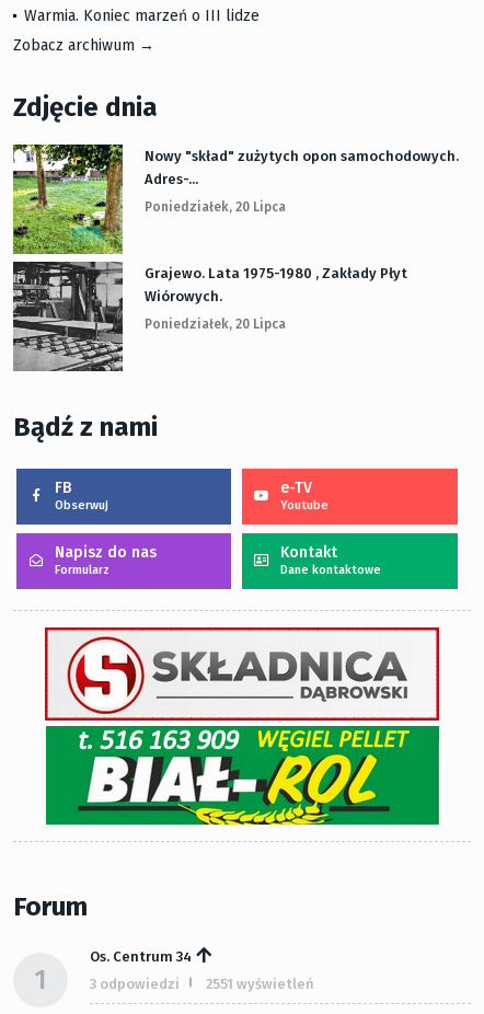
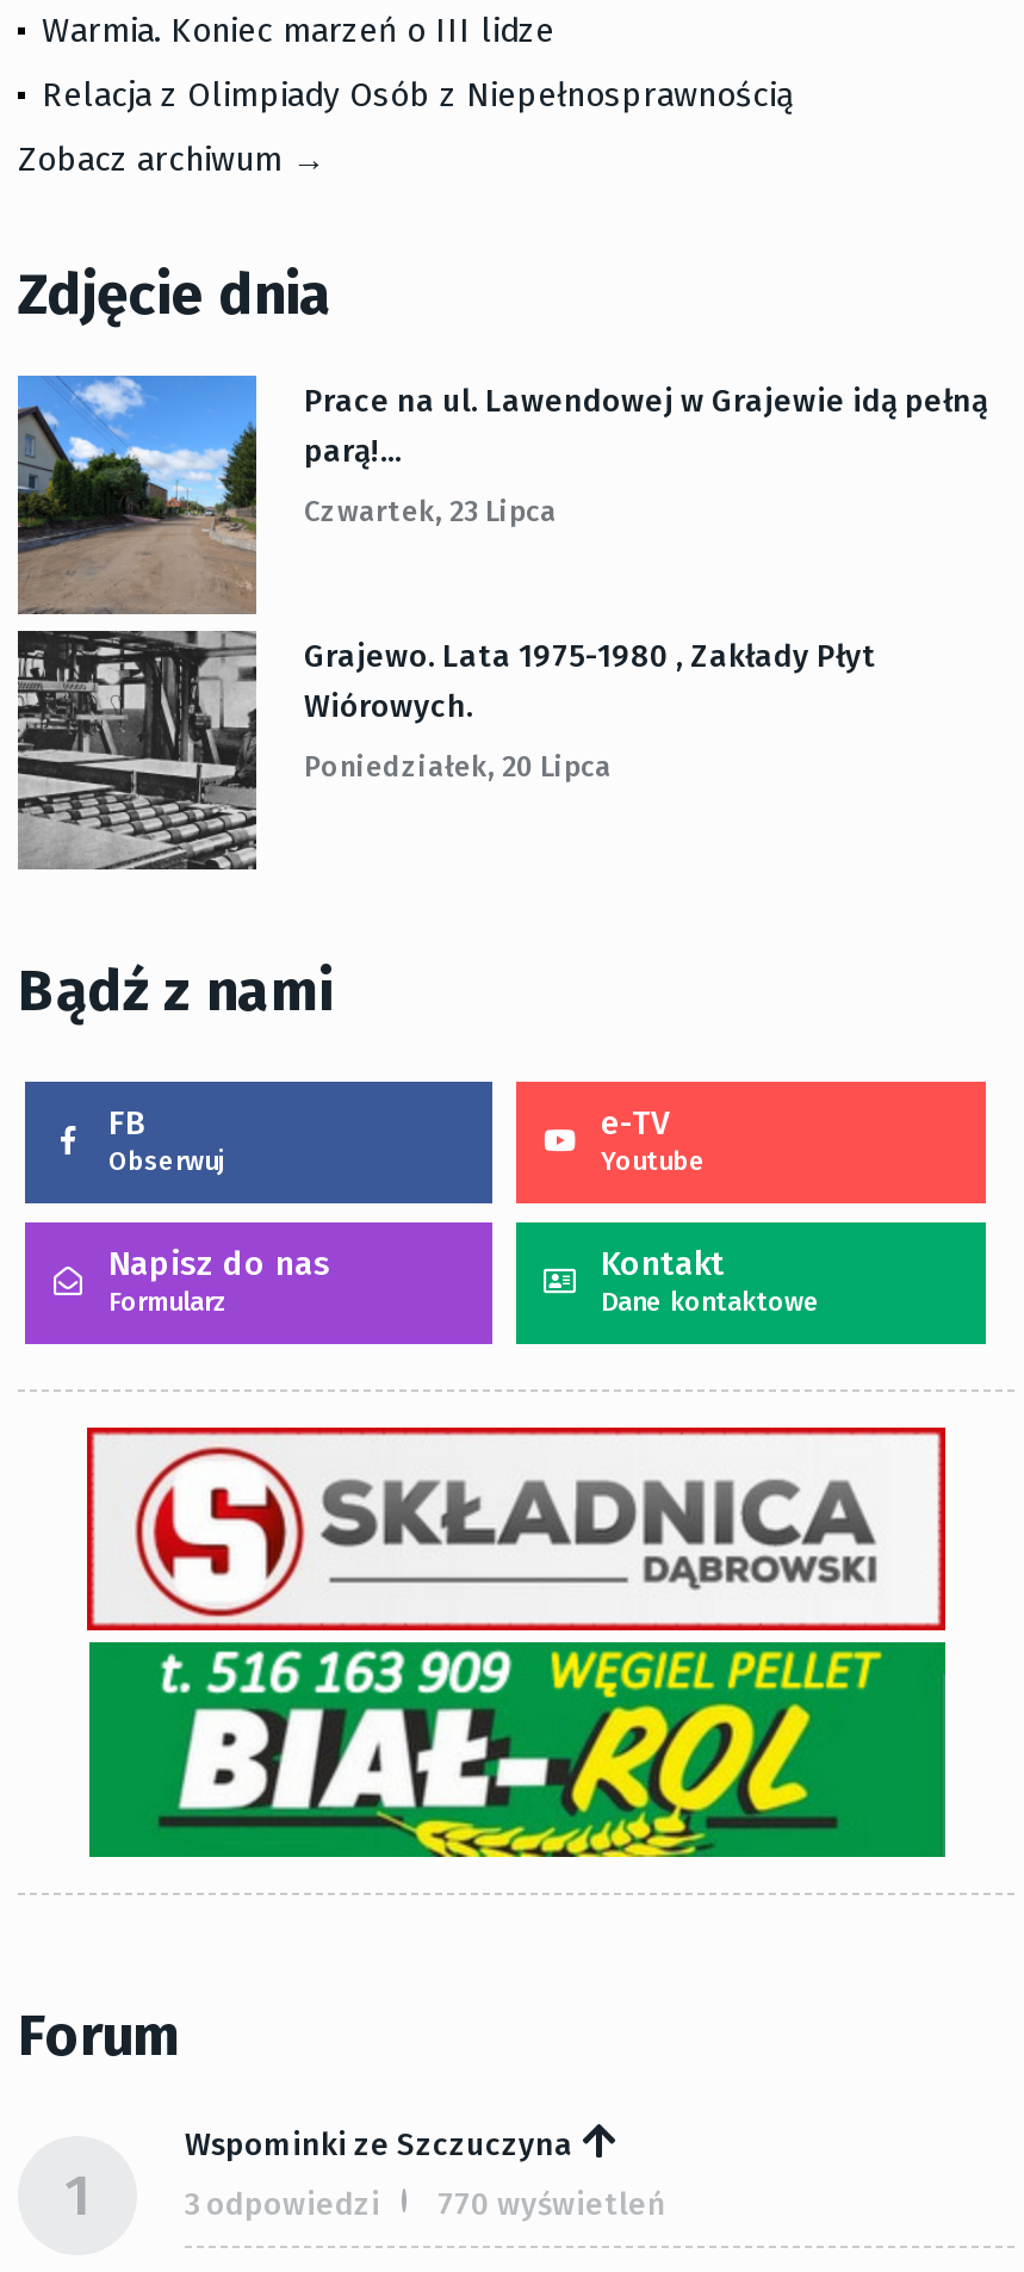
+ Relacja z Olimpiady Osób z Niepełnosprawnością

- [image]
- Nowy "skład" zużytych opon samochodowych.
- Adres-...
+ [image]
+ Prace na ul. Lawendowej w Grajewie idą pełną
+ parą!...

- Poniedziałek, 20 Lipca
+ Czwartek, 23 Lipca

- Os. Centrum 34
+ Wspominki ze Szczuczyna

- 3 odpowiedzi 2551 wyświetleń
+ 3 odpowiedzi 770 wyświetleń
